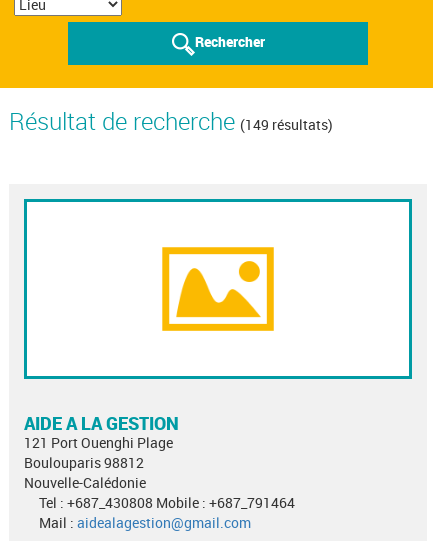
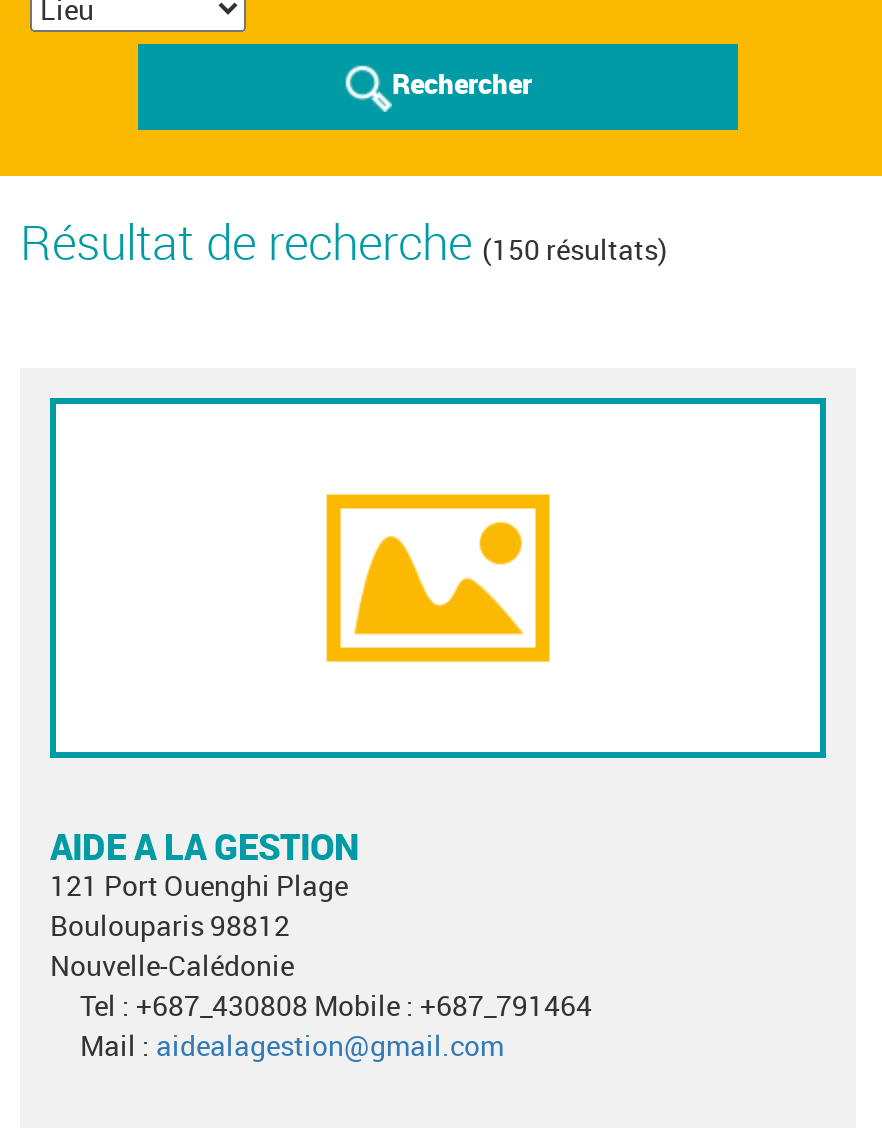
- Résultat de recherche (149 résultats)
+ Résultat de recherche (150 résultats)
